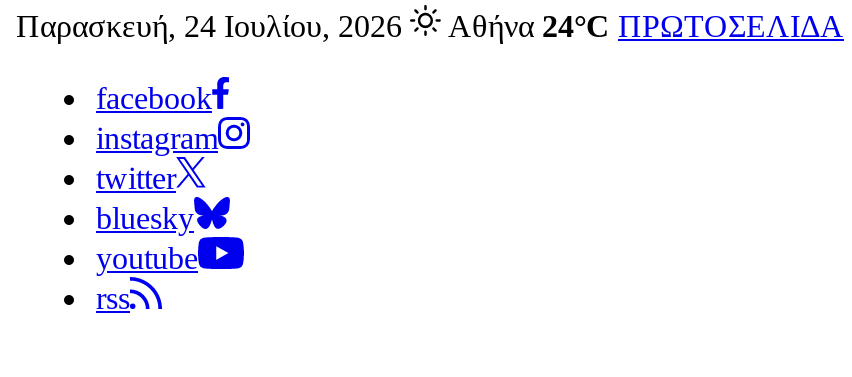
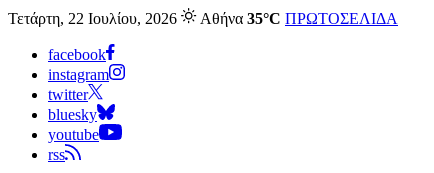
- Παρασκευή, 24 Ιουλίου, 2026
+ Τετάρτη, 22 Ιουλίου, 2026

- Αθήνα 24°C ΠΡΩΤΟΣΕΛΙΔΑ
+ Αθήνα 35°C ΠΡΩΤΟΣΕΛΙΔΑ
